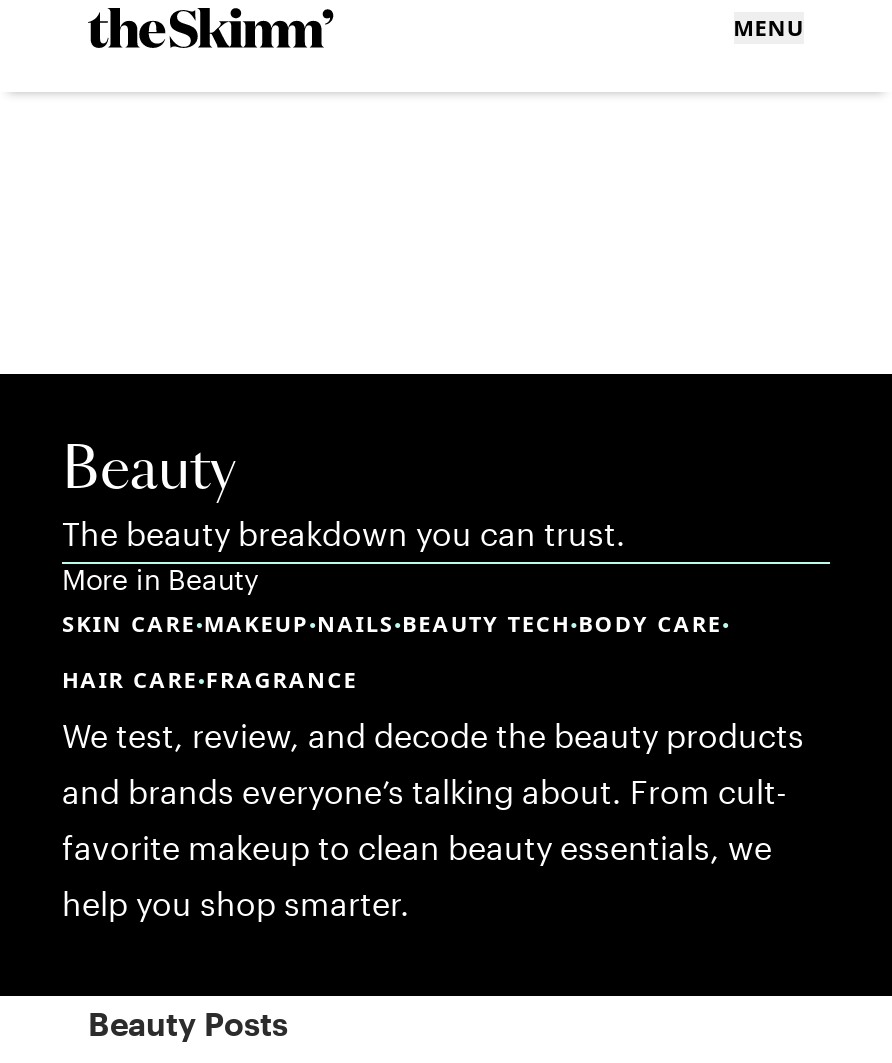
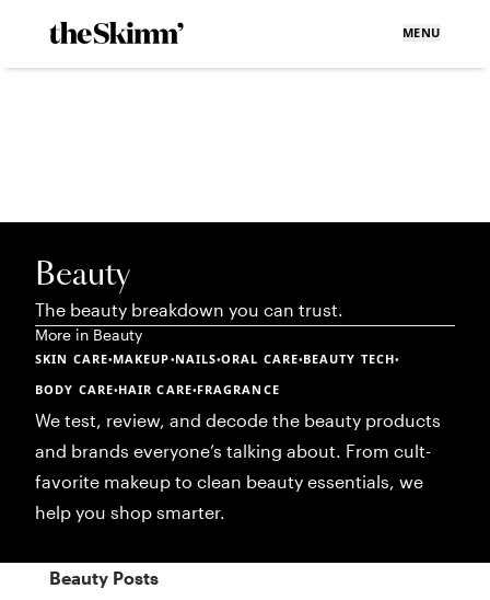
- SKIN CARE•MAKEUP•NAILS•BEAUTY TECH•BODY CARE•
+ SKIN CARE•MAKEUP•NAILS•ORAL CARE•BEAUTY TECH•

- HAIR CARE•FRAGRANCE
+ BODY CARE•HAIR CARE•FRAGRANCE
